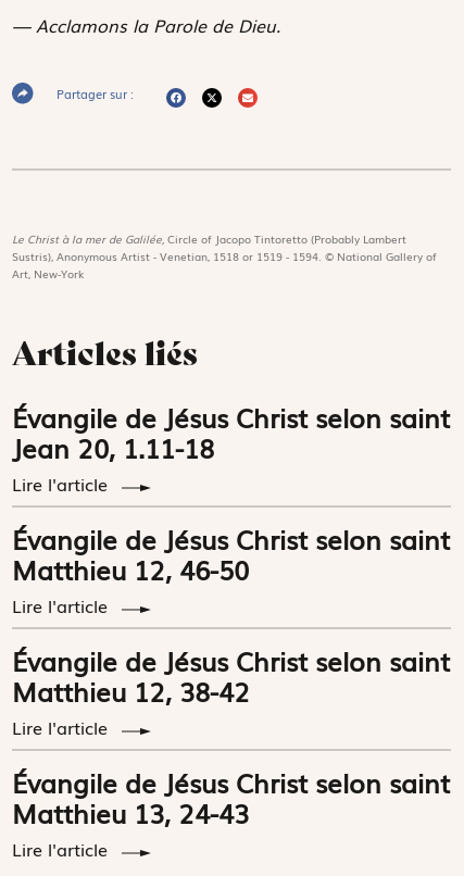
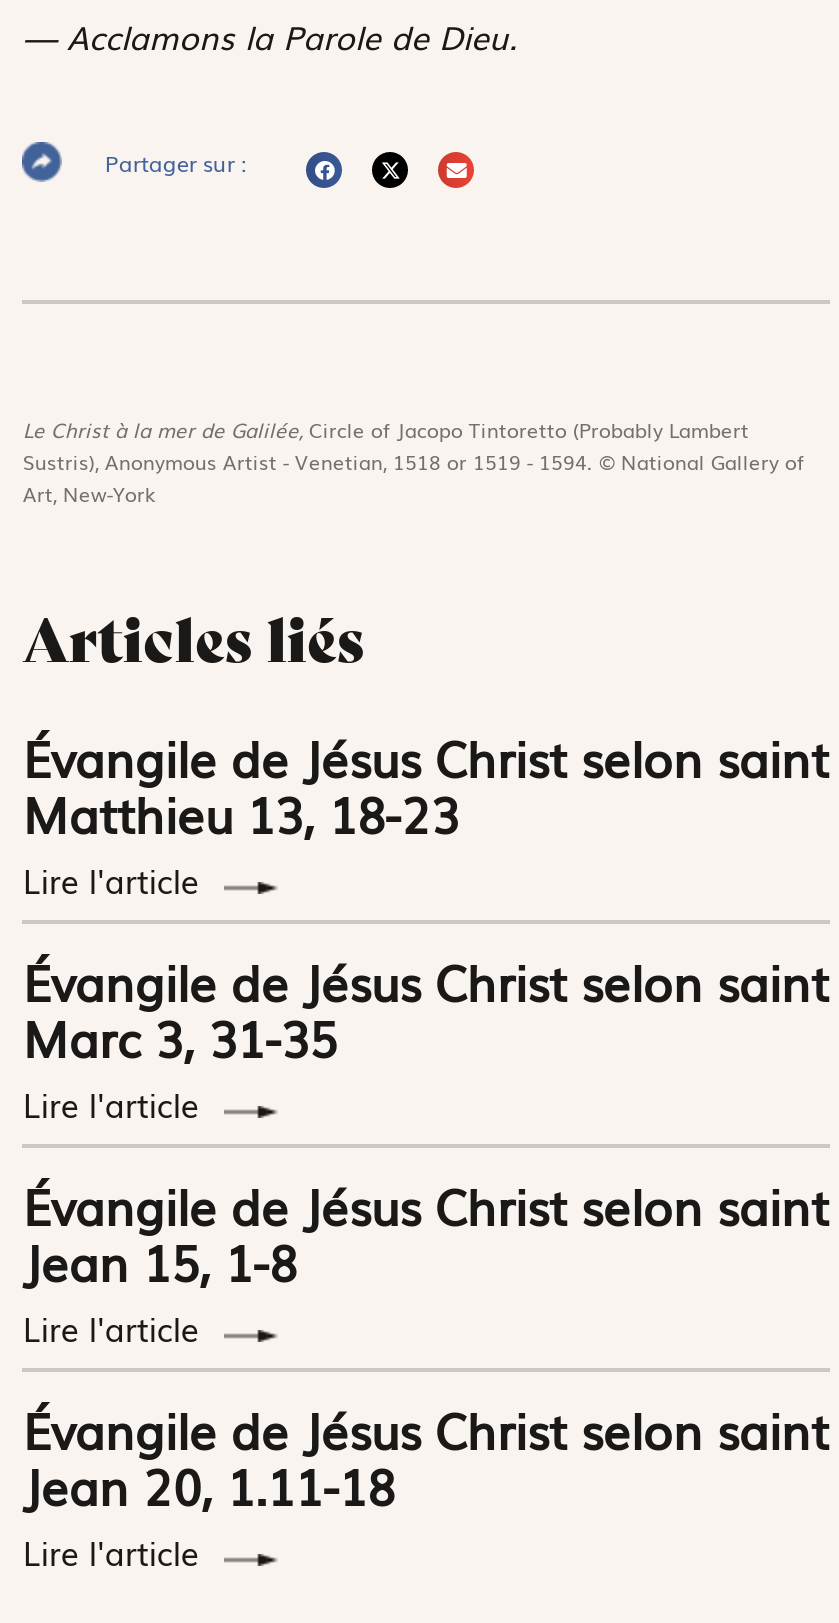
- Jean 20, 1.11-18
+ Matthieu 13, 18-23

- Matthieu 12, 46-50
+ Marc 3, 31-35

- Matthieu 12, 38-42
+ Jean 15, 1-8

- Matthieu 13, 24-43
+ Jean 20, 1.11-18
